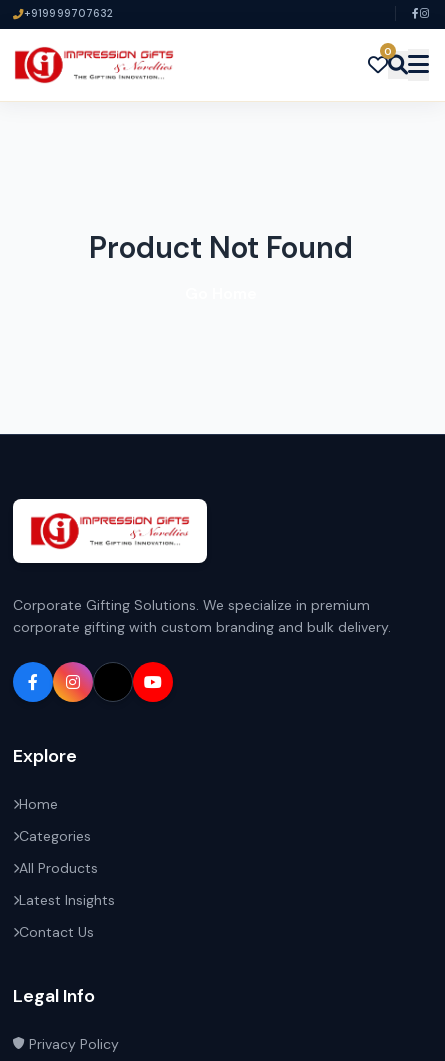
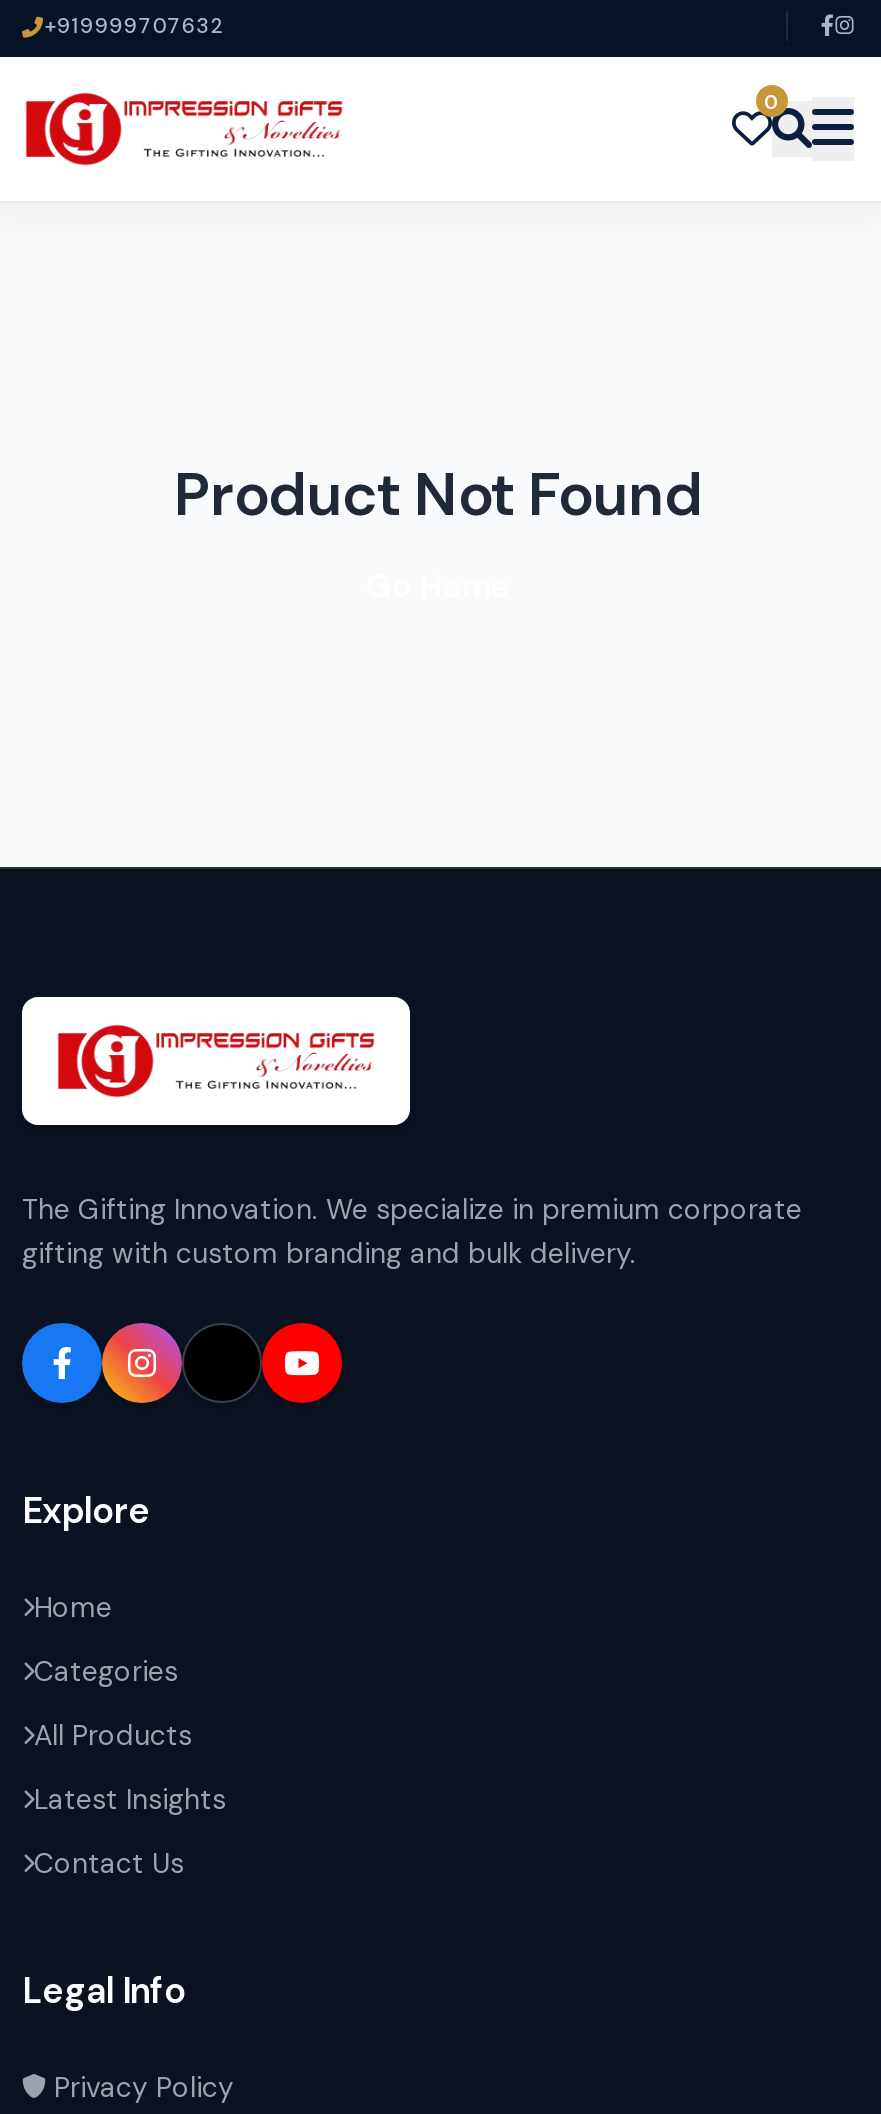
- Corporate Gifting Solutions. We specialize in premium
- corporate gifting with custom branding and bulk delivery.
+ The Gifting Innovation. We specialize in premium corporate
+ gifting with custom branding and bulk delivery.
